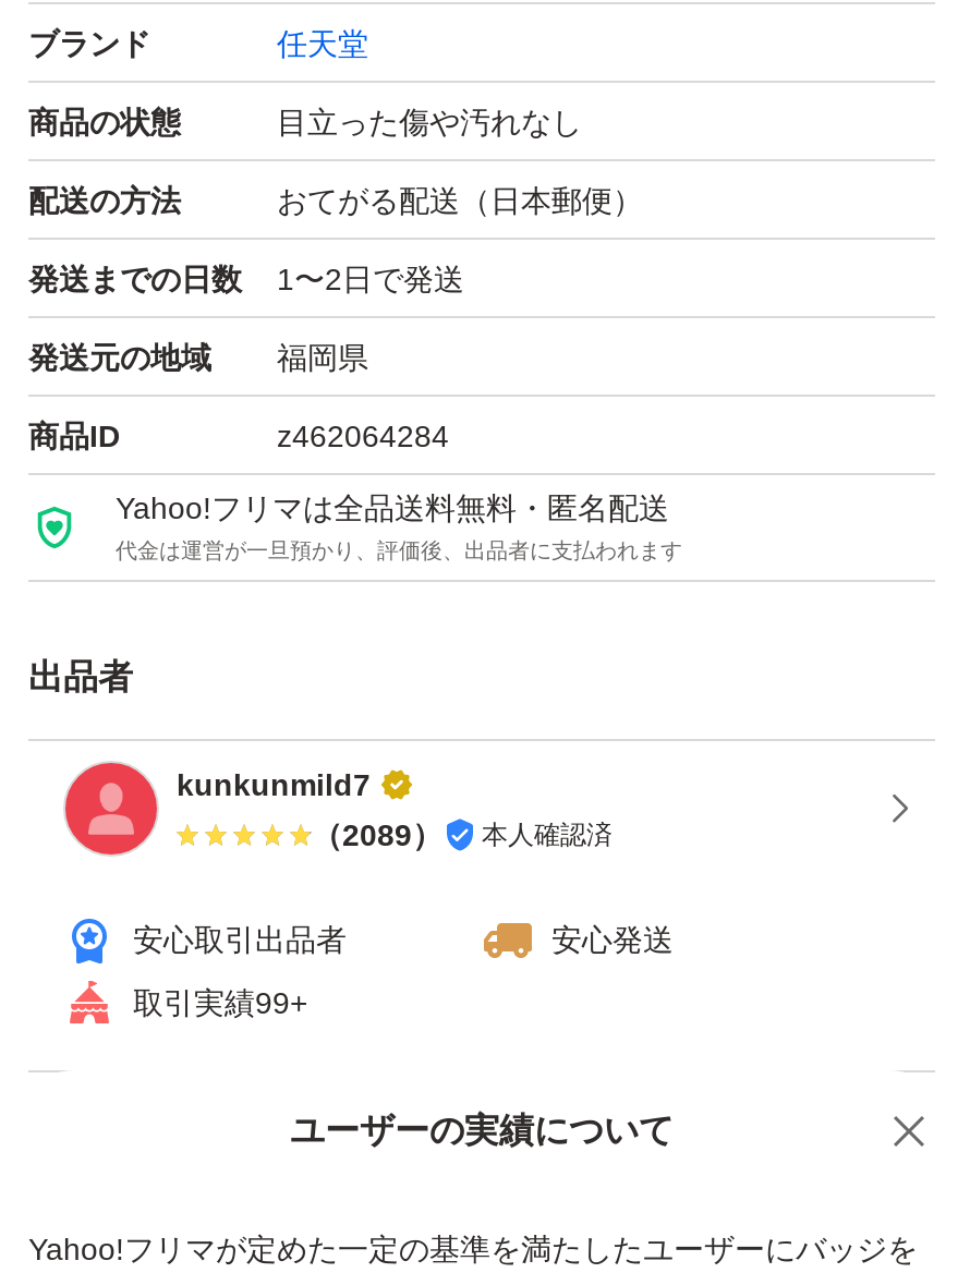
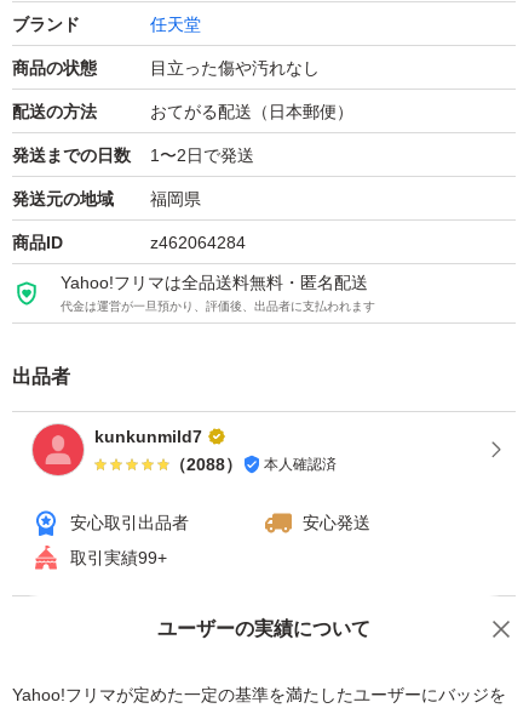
- （2089） 本人確認済
+ （2088） 本人確認済
